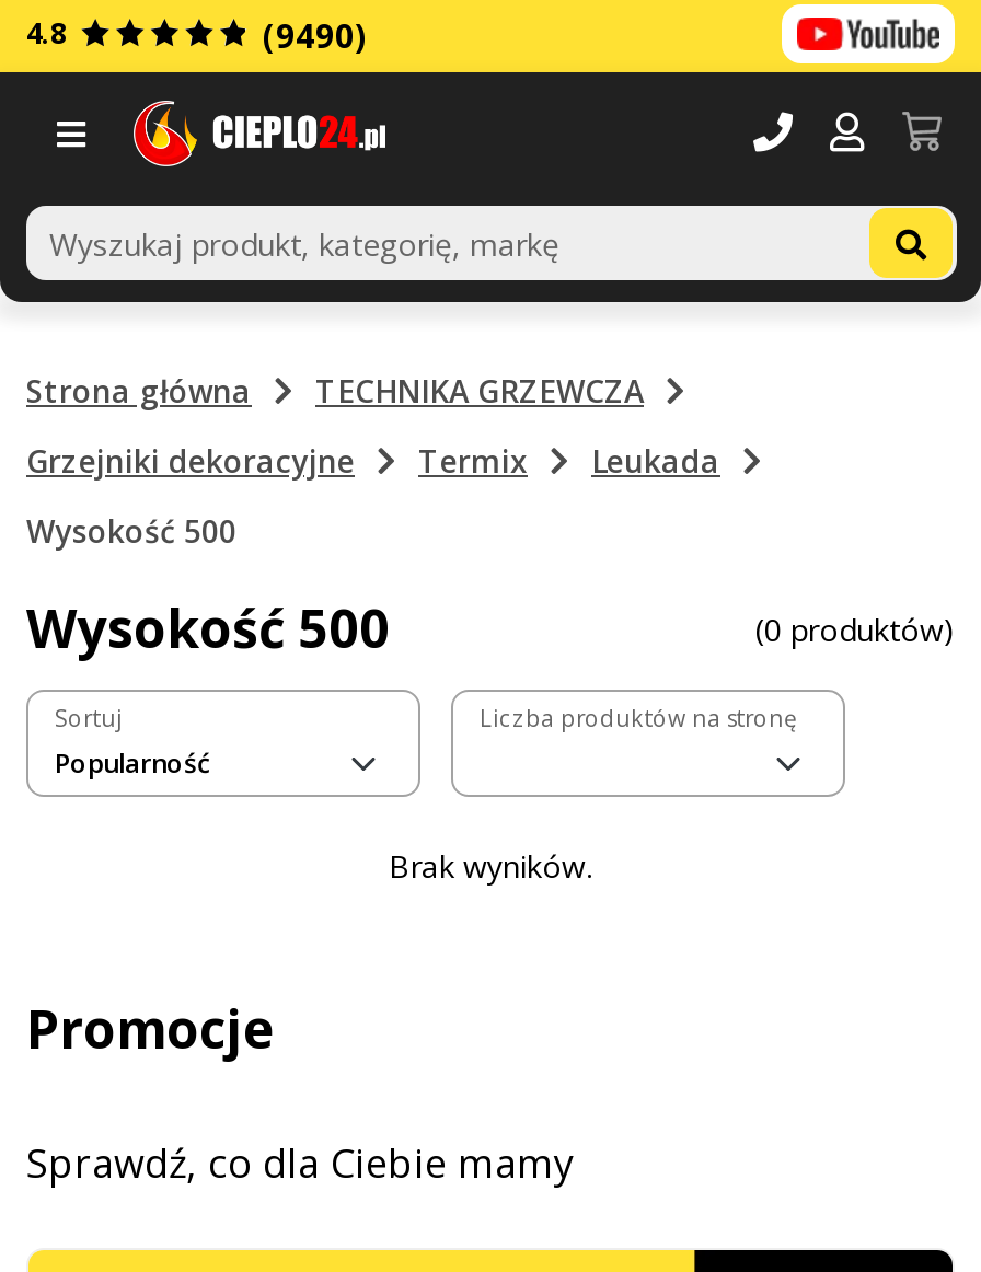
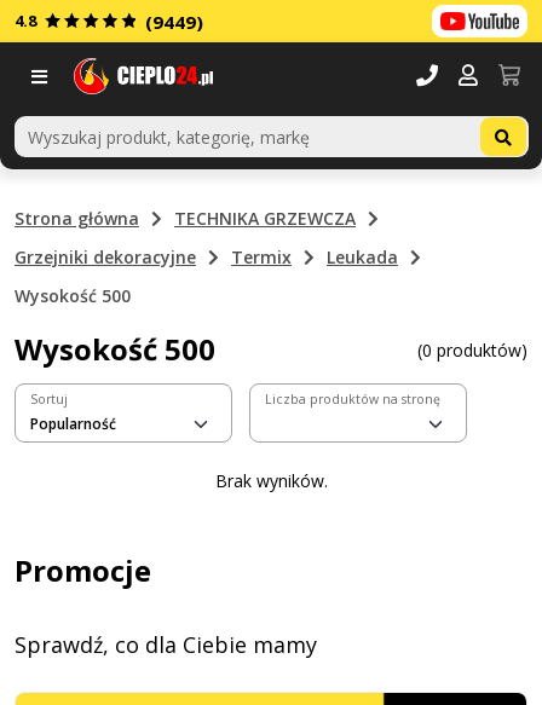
- (9490)
+ (9449)
